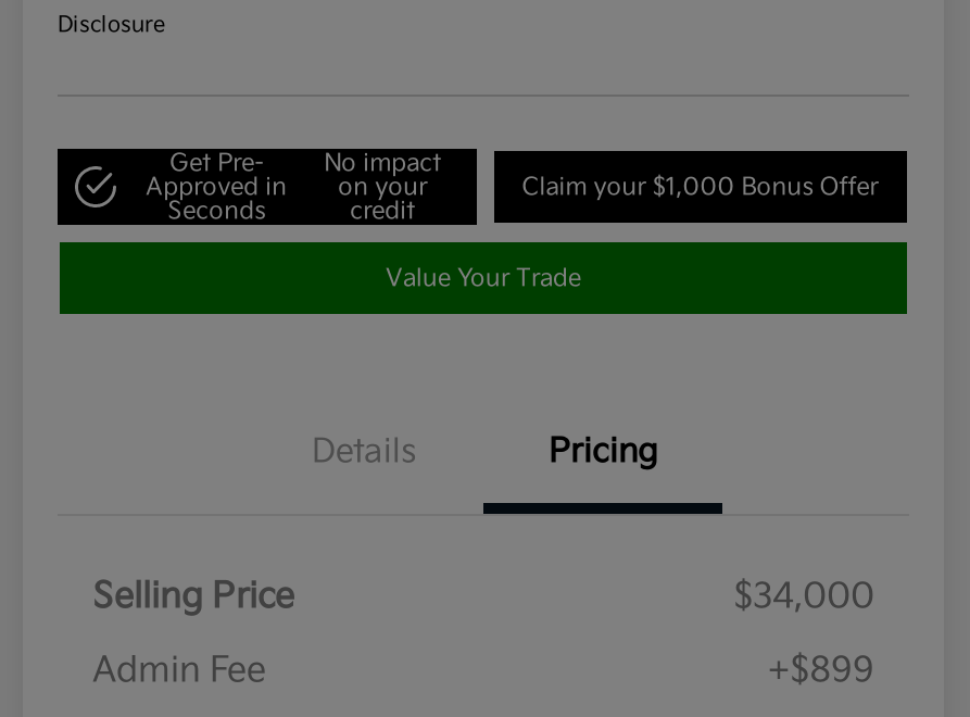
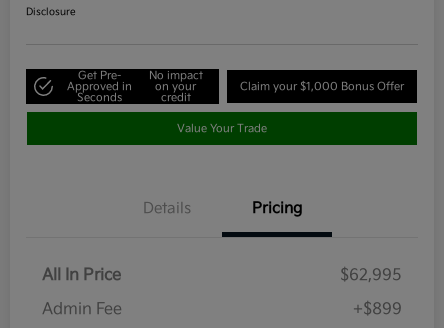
- Selling Price
- $34,000
+ All In Price
+ $62,995
